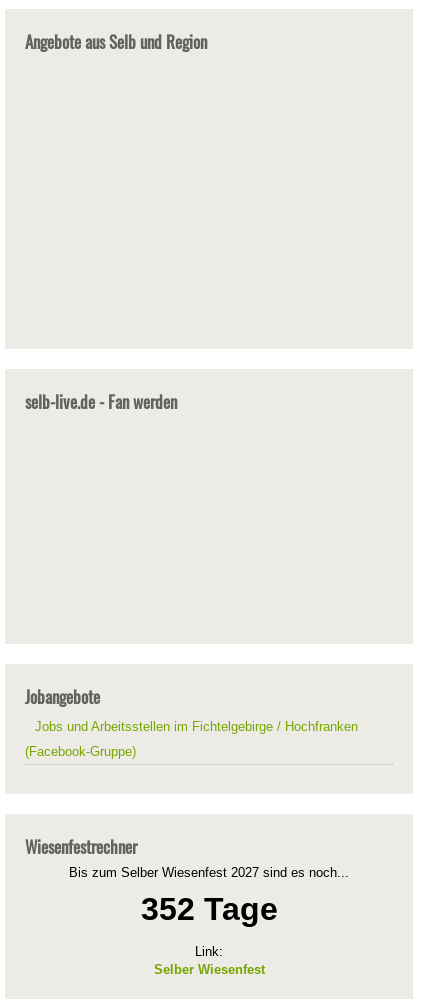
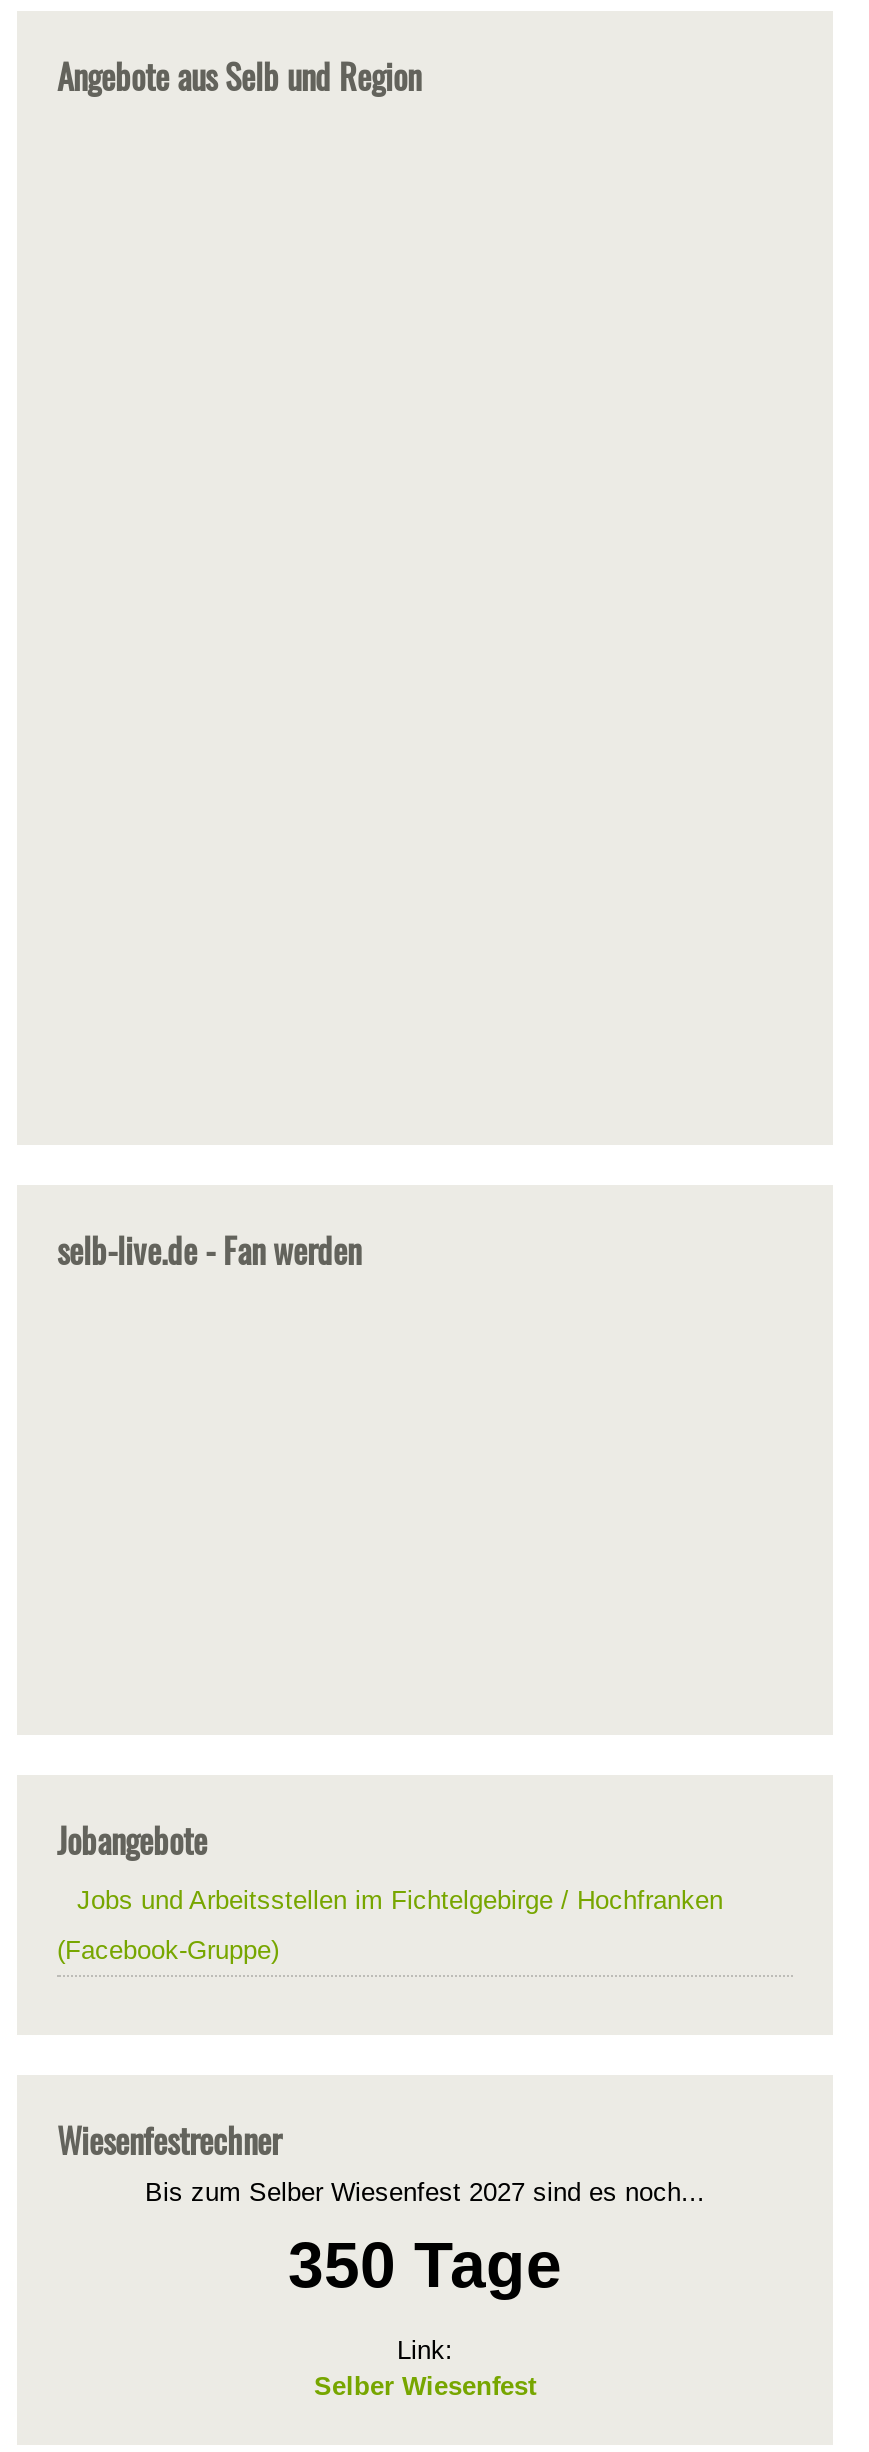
- 352 Tage
+ 350 Tage
